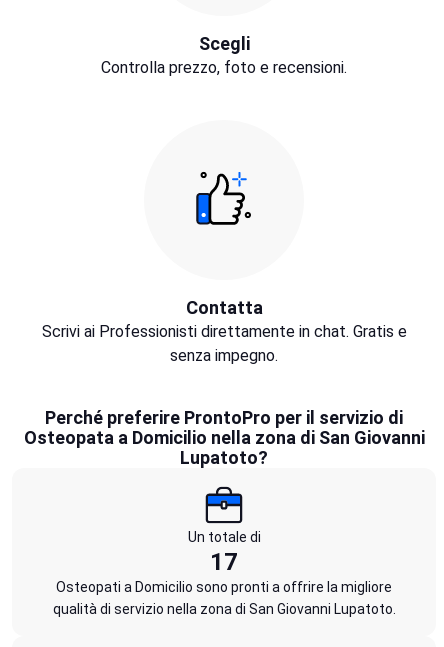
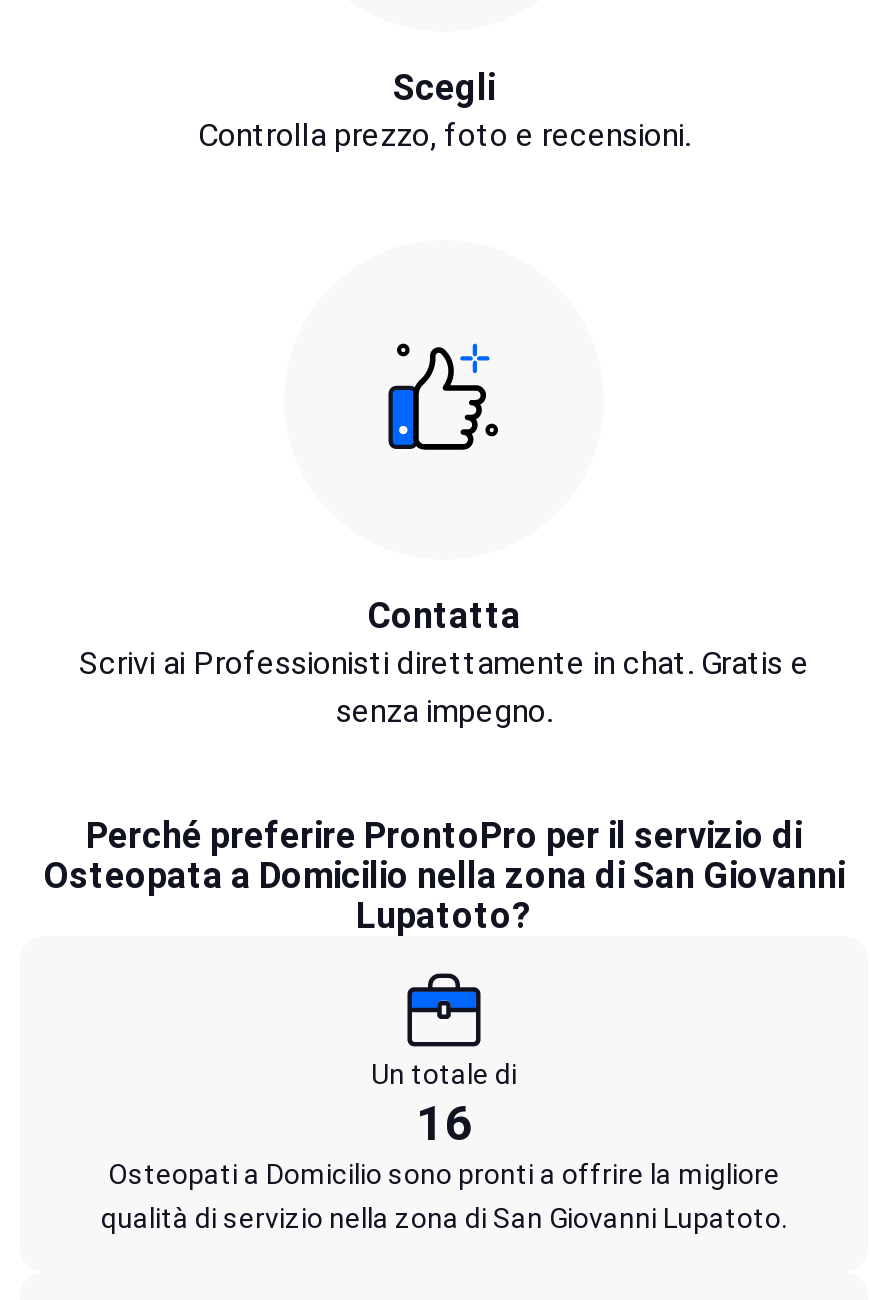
- 17
+ 16
